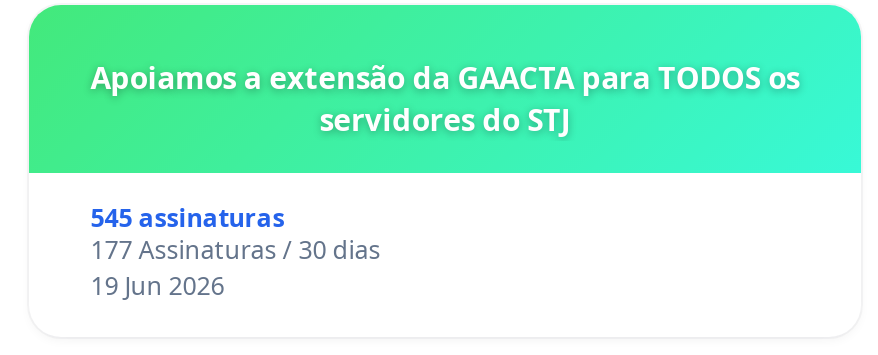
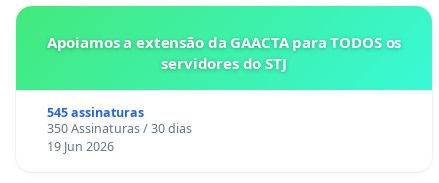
- 177 Assinaturas / 30 dias
+ 350 Assinaturas / 30 dias
